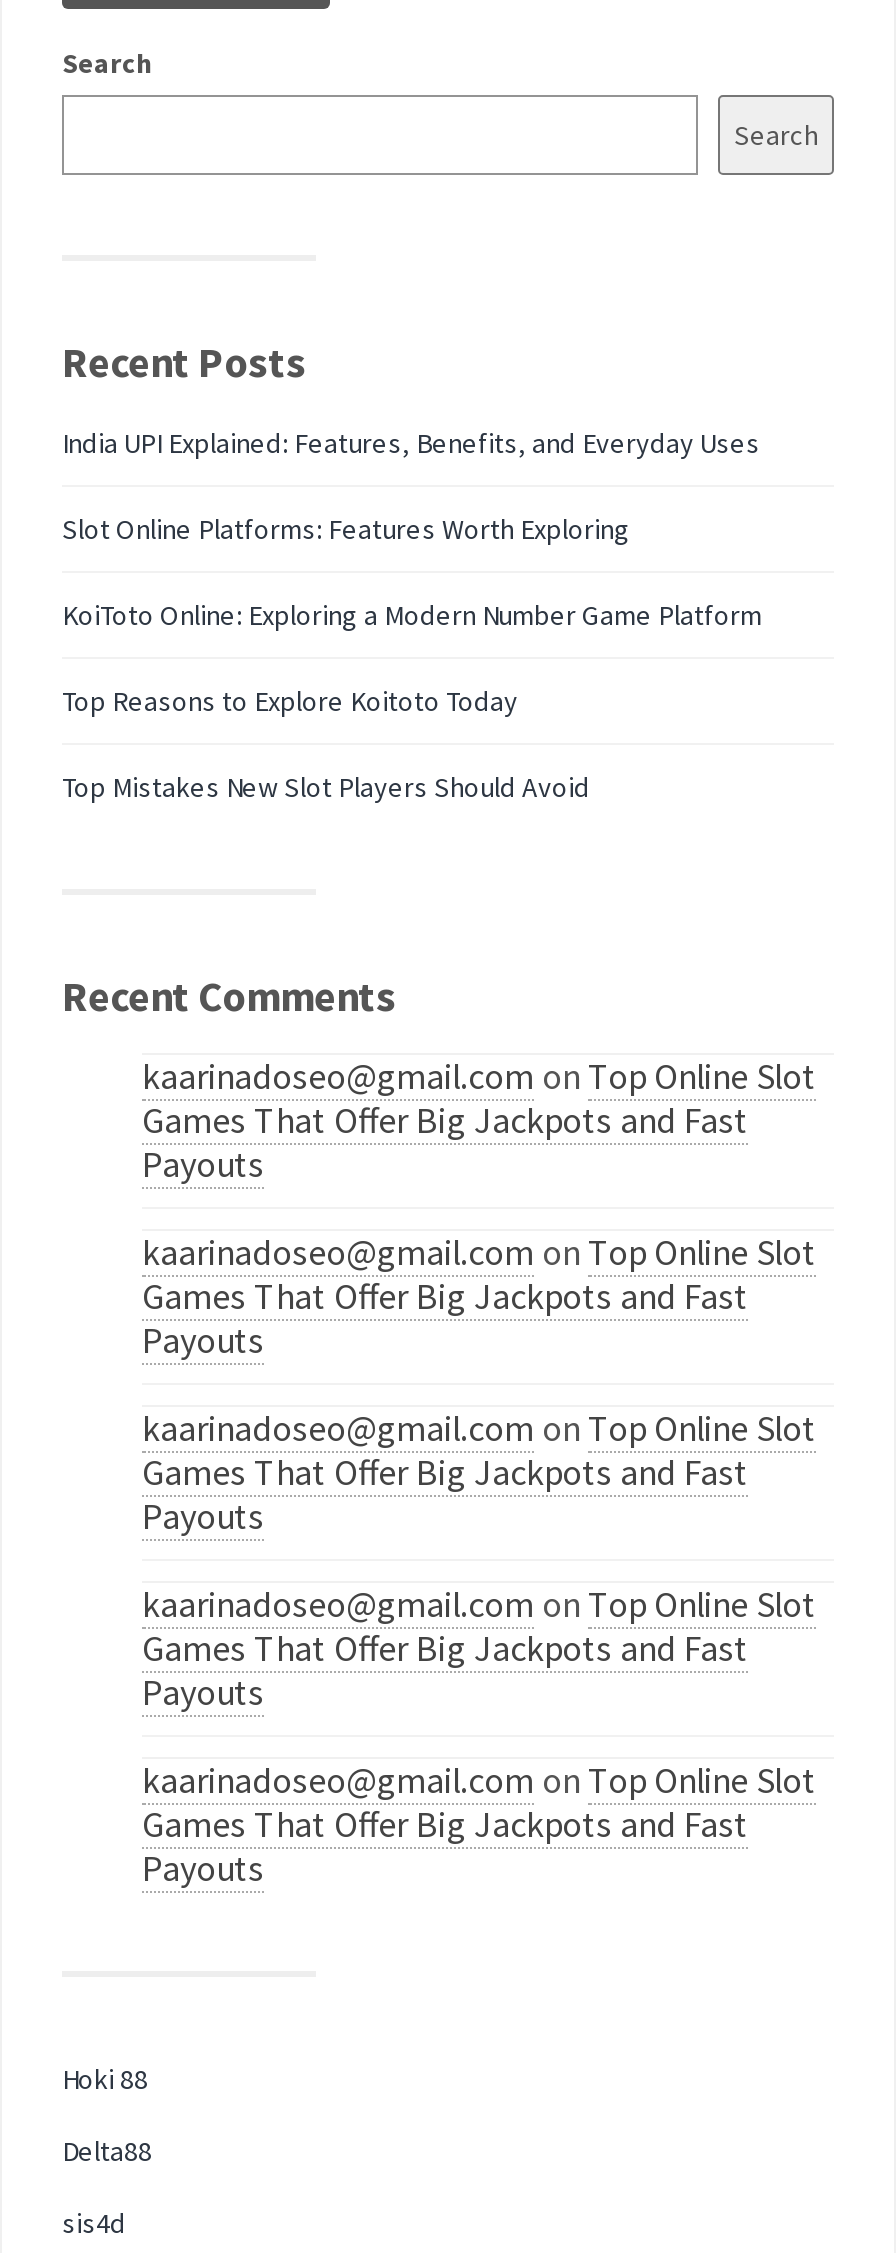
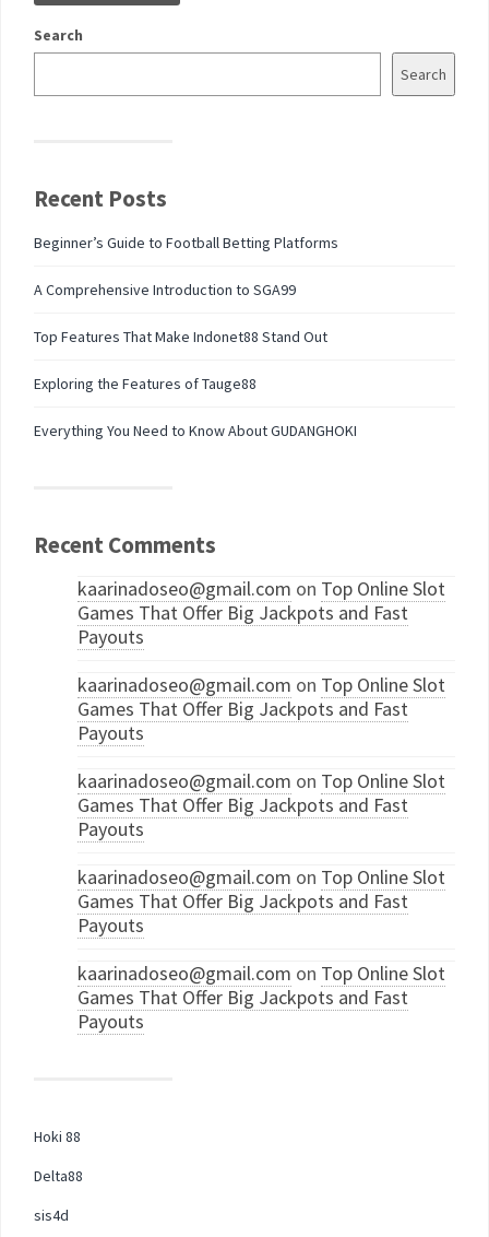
- India UPI Explained: Features, Benefits, and Everyday Uses
+ Beginner’s Guide to Football Betting Platforms

- Slot Online Platforms: Features Worth Exploring
+ A Comprehensive Introduction to SGA99

- KoiToto Online: Exploring a Modern Number Game Platform
+ Top Features That Make Indonet88 Stand Out

- Top Reasons to Explore Koitoto Today
+ Exploring the Features of Tauge88

- Top Mistakes New Slot Players Should Avoid
+ Everything You Need to Know About GUDANGHOKI
